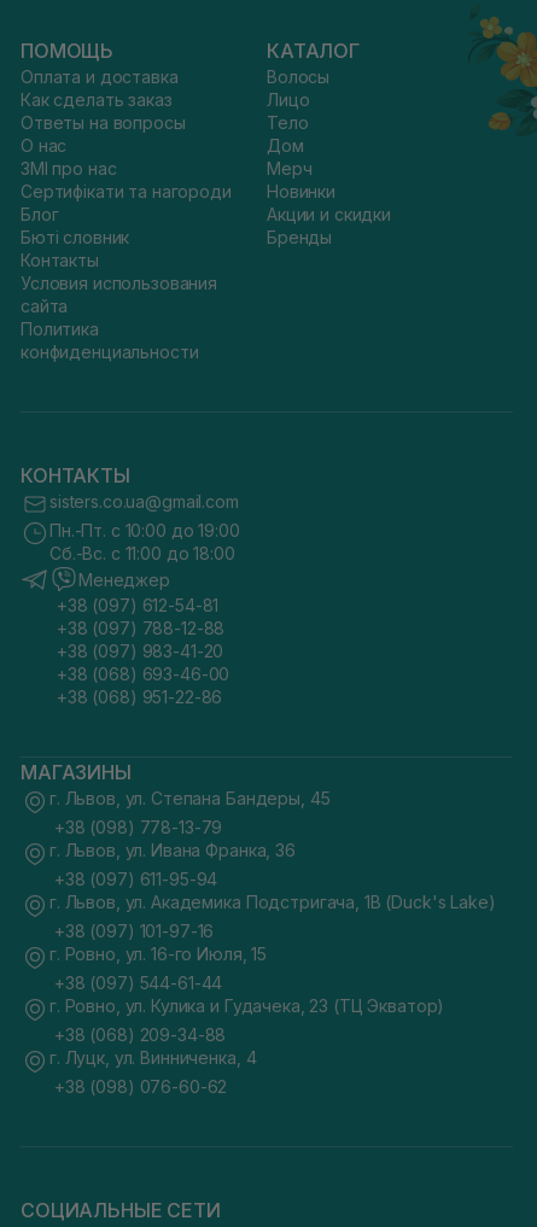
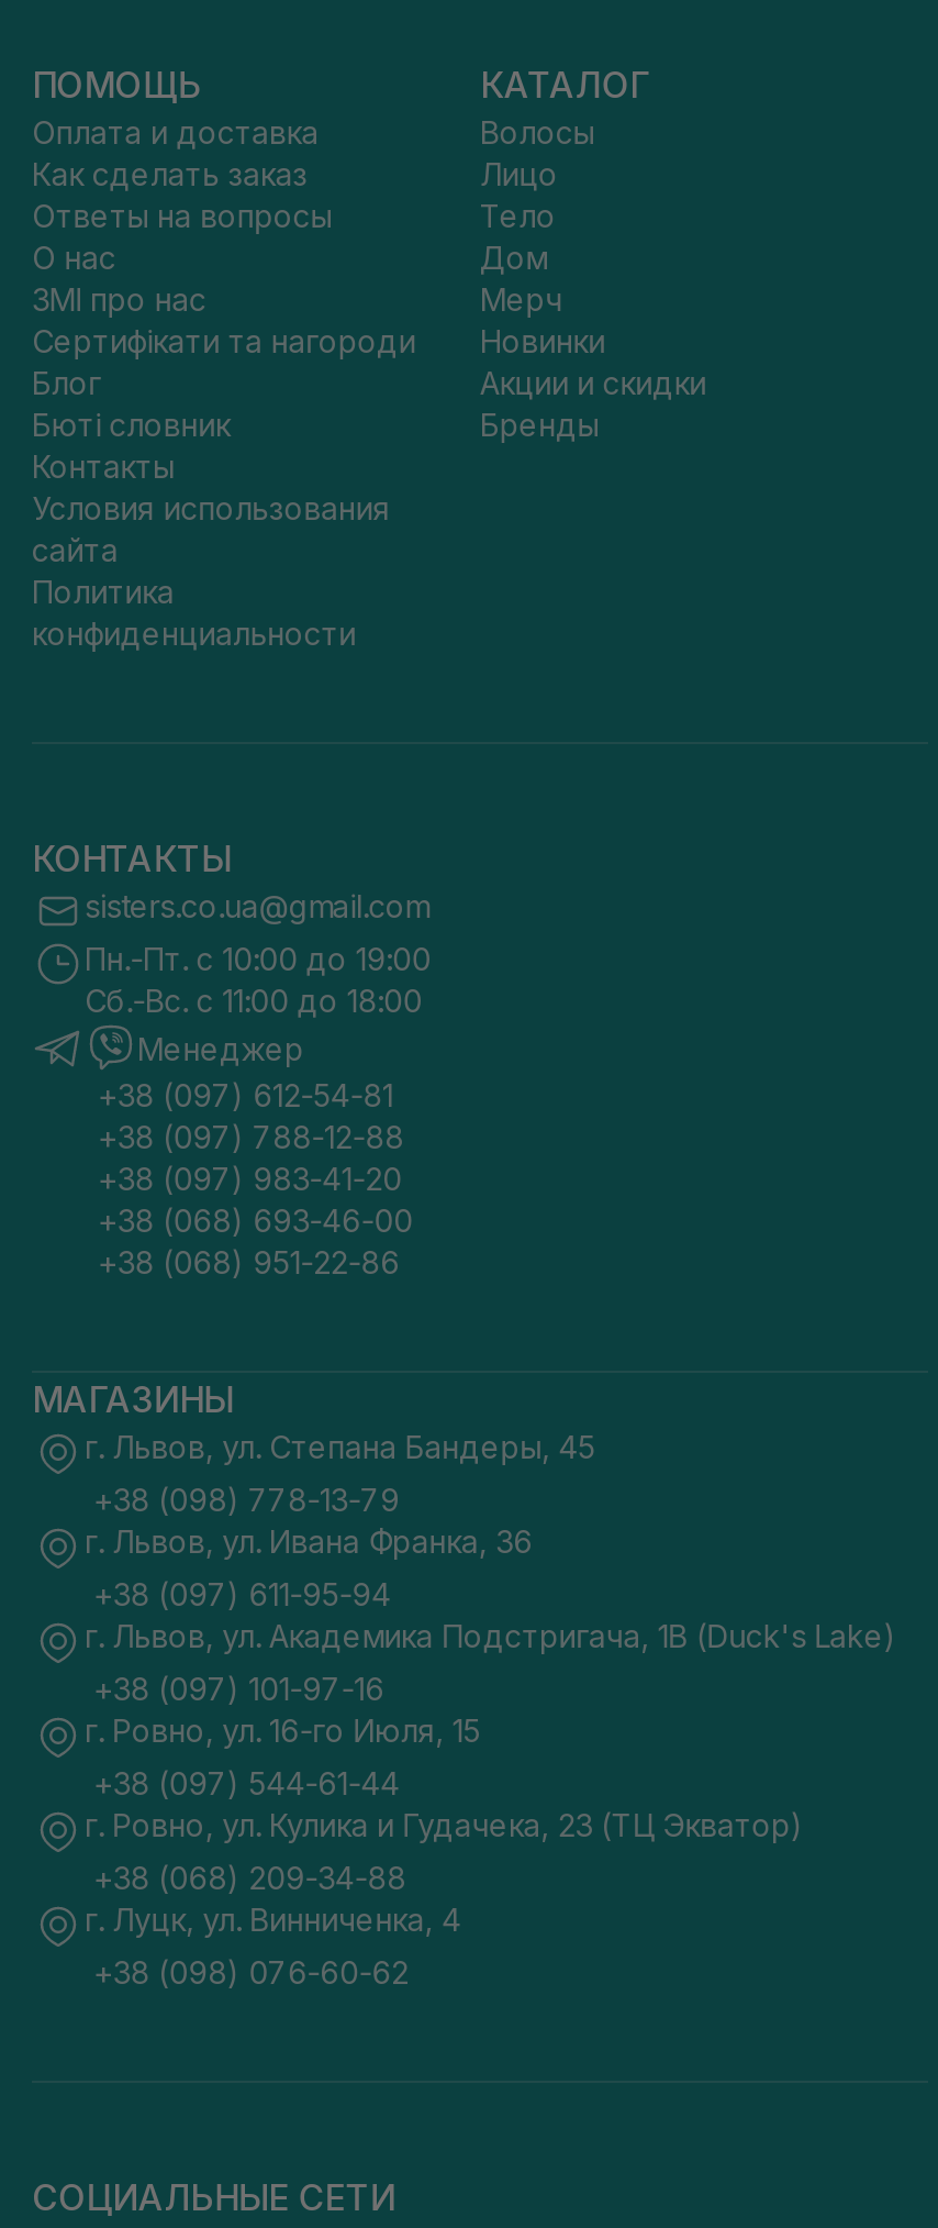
- [image]
